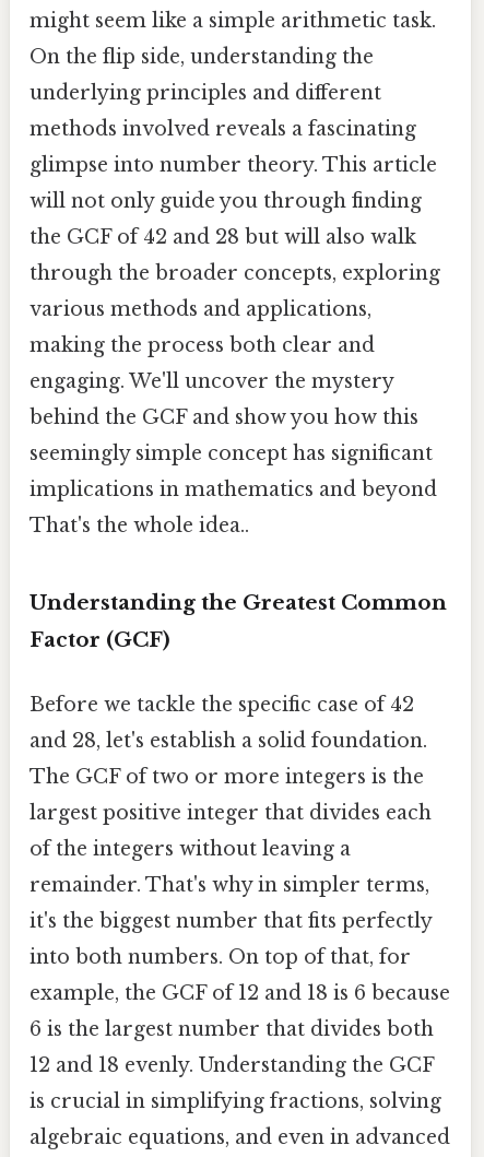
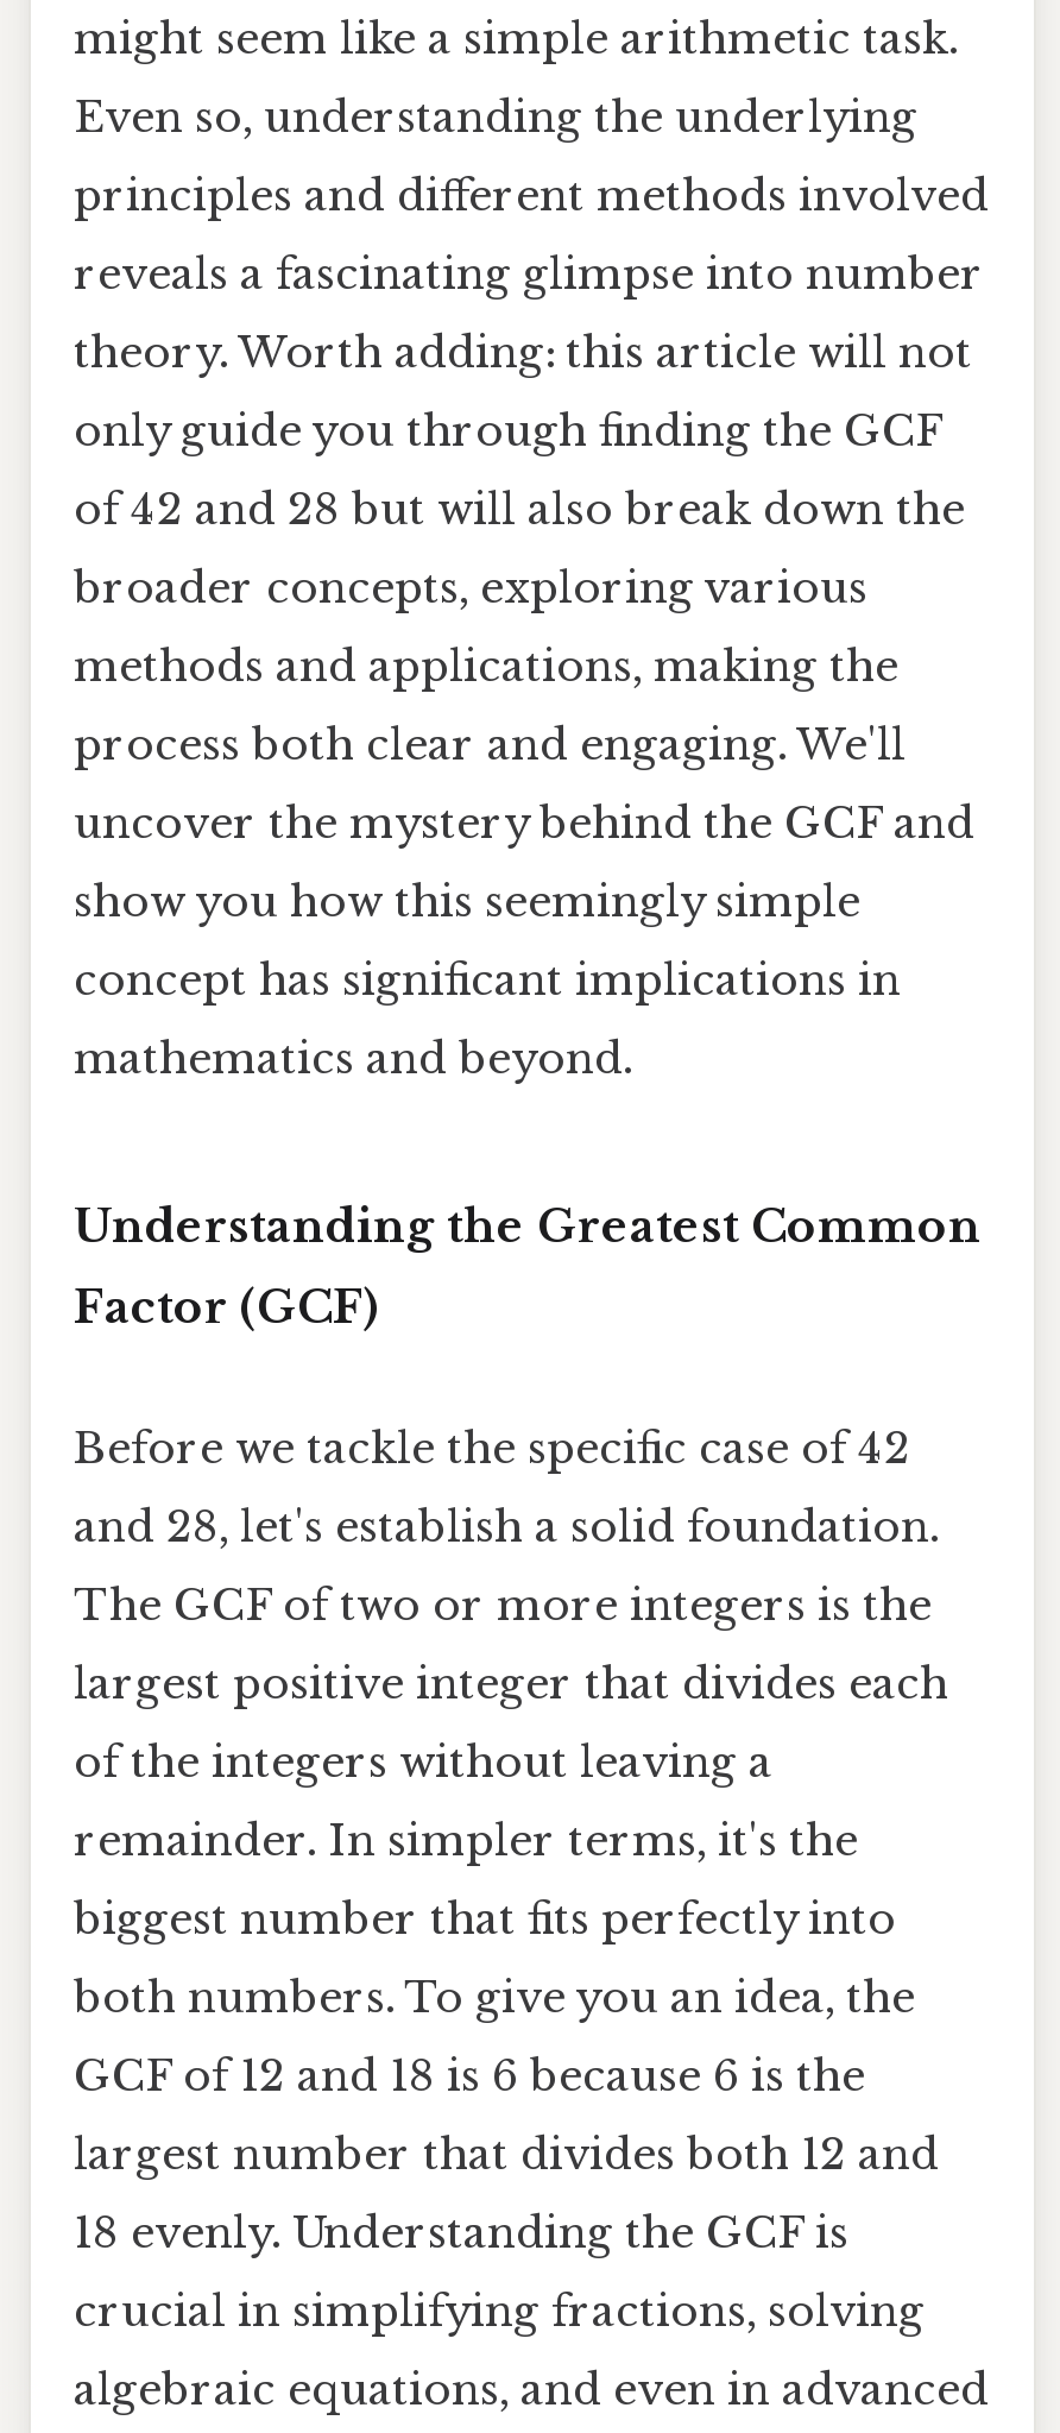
- On the flip side, understanding the
- underlying principles and different
- methods involved reveals a fascinating
- glimpse into number theory. This article
- will not only guide you through finding
- the GCF of 42 and 28 but will also walk
- through the broader concepts, exploring
- various methods and applications,
- making the process both clear and
- engaging. We'll uncover the mystery
- behind the GCF and show you how this
- seemingly simple concept has significant
- implications in mathematics and beyond
- That's the whole idea..
+ Even so, understanding the underlying
+ principles and different methods involved
+ reveals a fascinating glimpse into number
+ theory. Worth adding: this article will not
+ only guide you through finding the GCF
+ of 42 and 28 but will also break down the
+ broader concepts, exploring various
+ methods and applications, making the
+ process both clear and engaging. We'll
+ uncover the mystery behind the GCF and
+ show you how this seemingly simple
+ concept has significant implications in
+ mathematics and beyond.

- remainder. That's why in simpler terms,
+ remainder. In simpler terms, it's the

- it's the biggest number that fits perfectly
+ biggest number that fits perfectly into

- into both numbers. On top of that, for
+ both numbers. To give you an idea, the

- example, the GCF of 12 and 18 is 6 because
+ GCF of 12 and 18 is 6 because 6 is the

- 6 is the largest number that divides both
+ largest number that divides both 12 and

- 12 and 18 evenly. Understanding the GCF
+ 18 evenly. Understanding the GCF is

- is crucial in simplifying fractions, solving
+ crucial in simplifying fractions, solving
